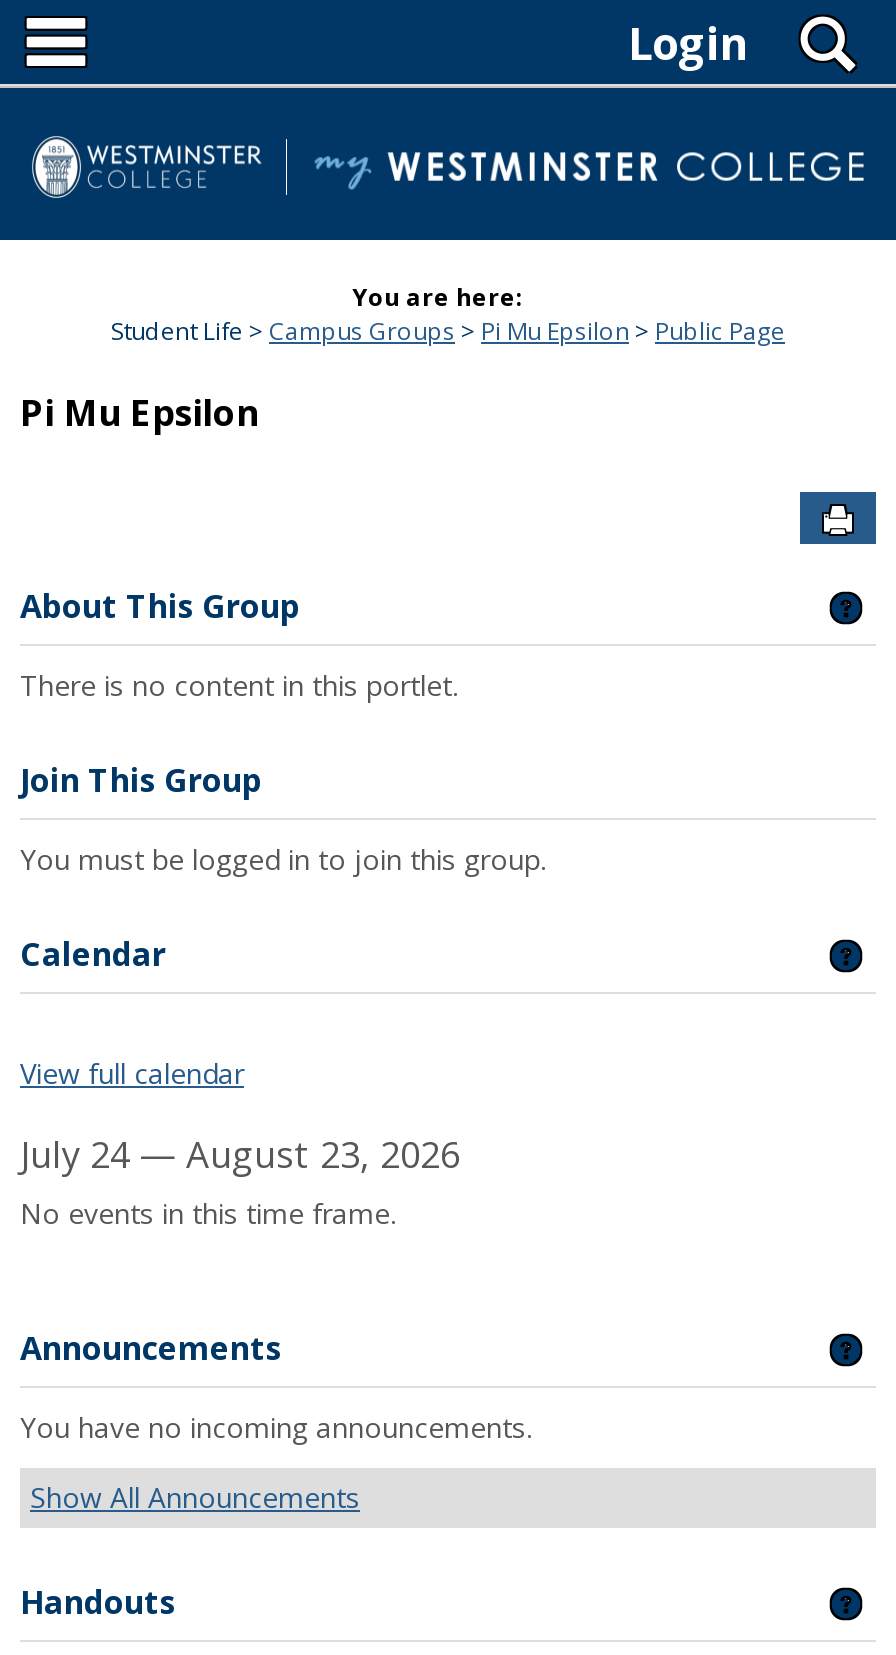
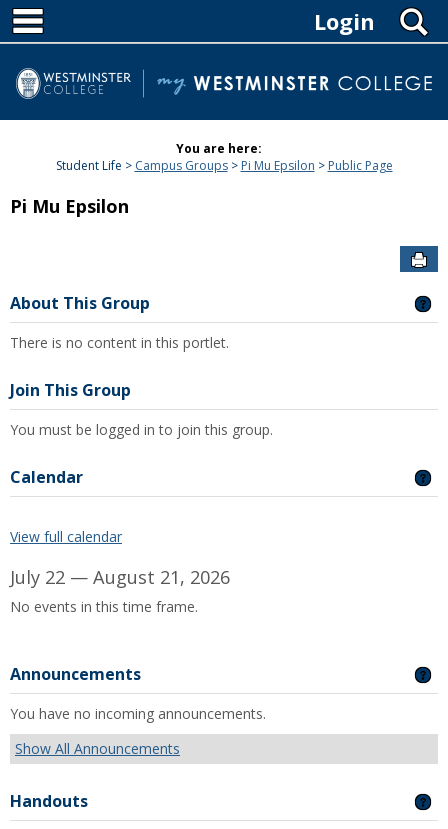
- July 24 — August 23, 2026
+ July 22 — August 21, 2026
